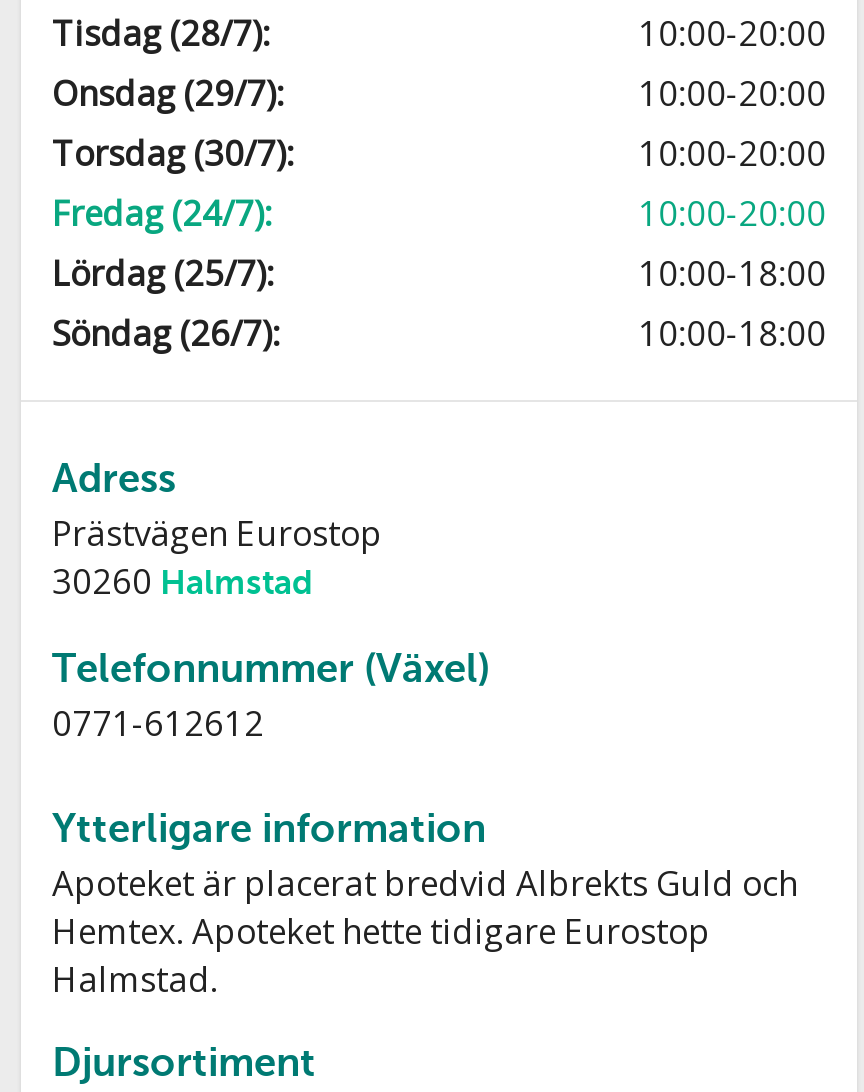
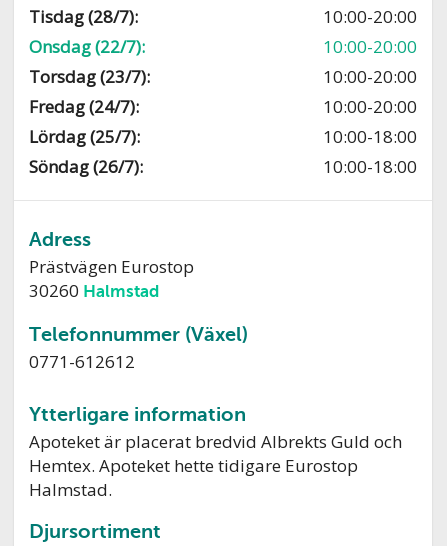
- Onsdag (29/7):
+ Onsdag (22/7):

- Torsdag (30/7):
+ Torsdag (23/7):
